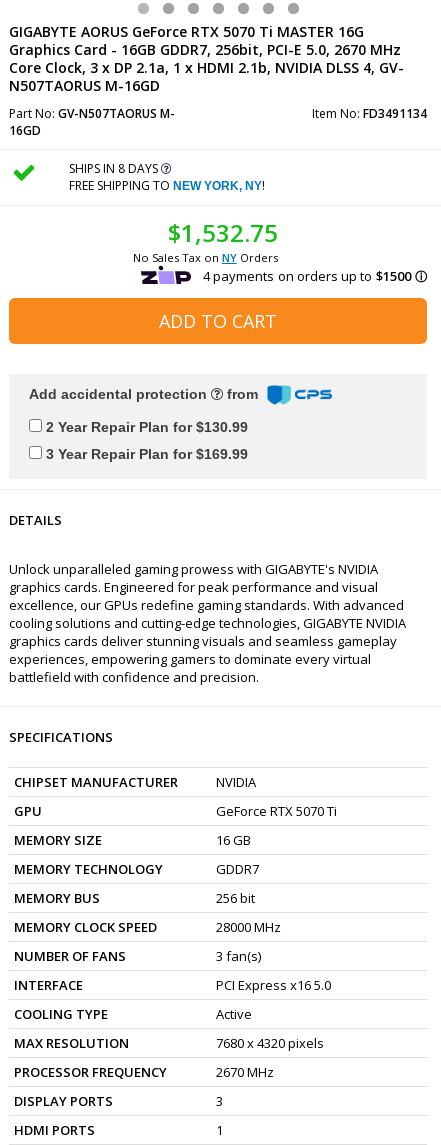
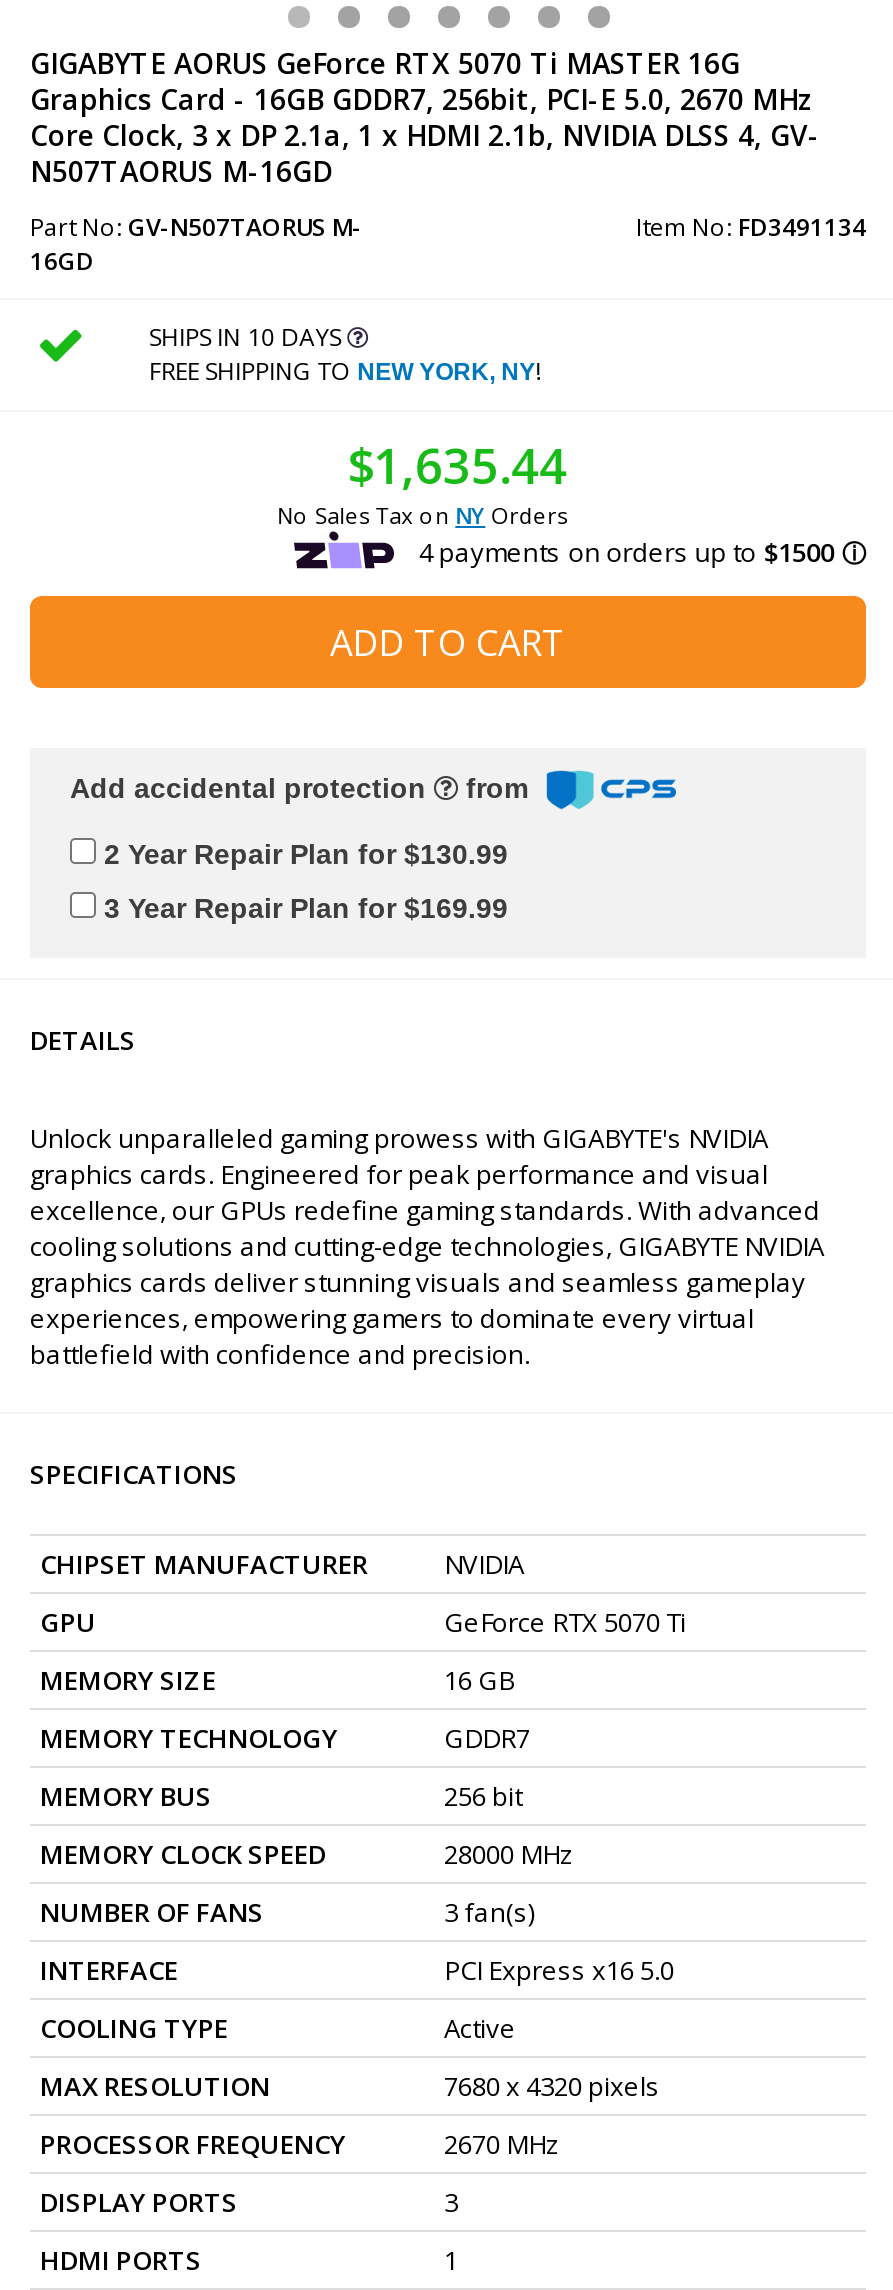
- SHIPS IN 8 DAYS
+ SHIPS IN 10 DAYS

- $1,532.75
+ $1,635.44
